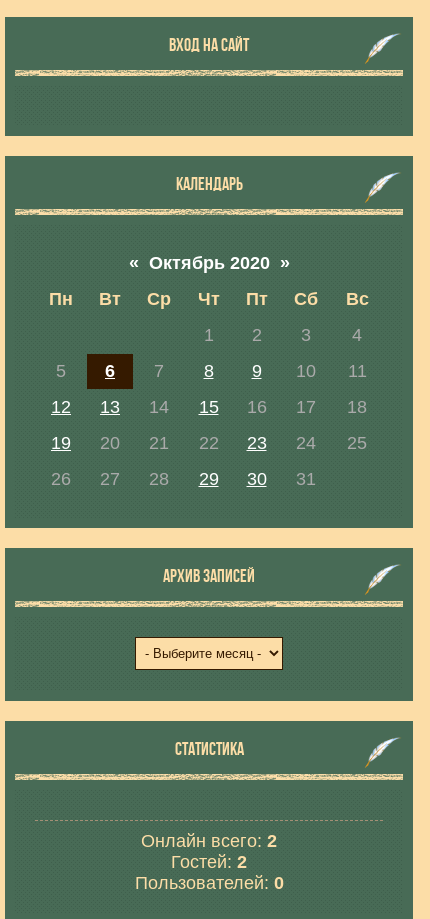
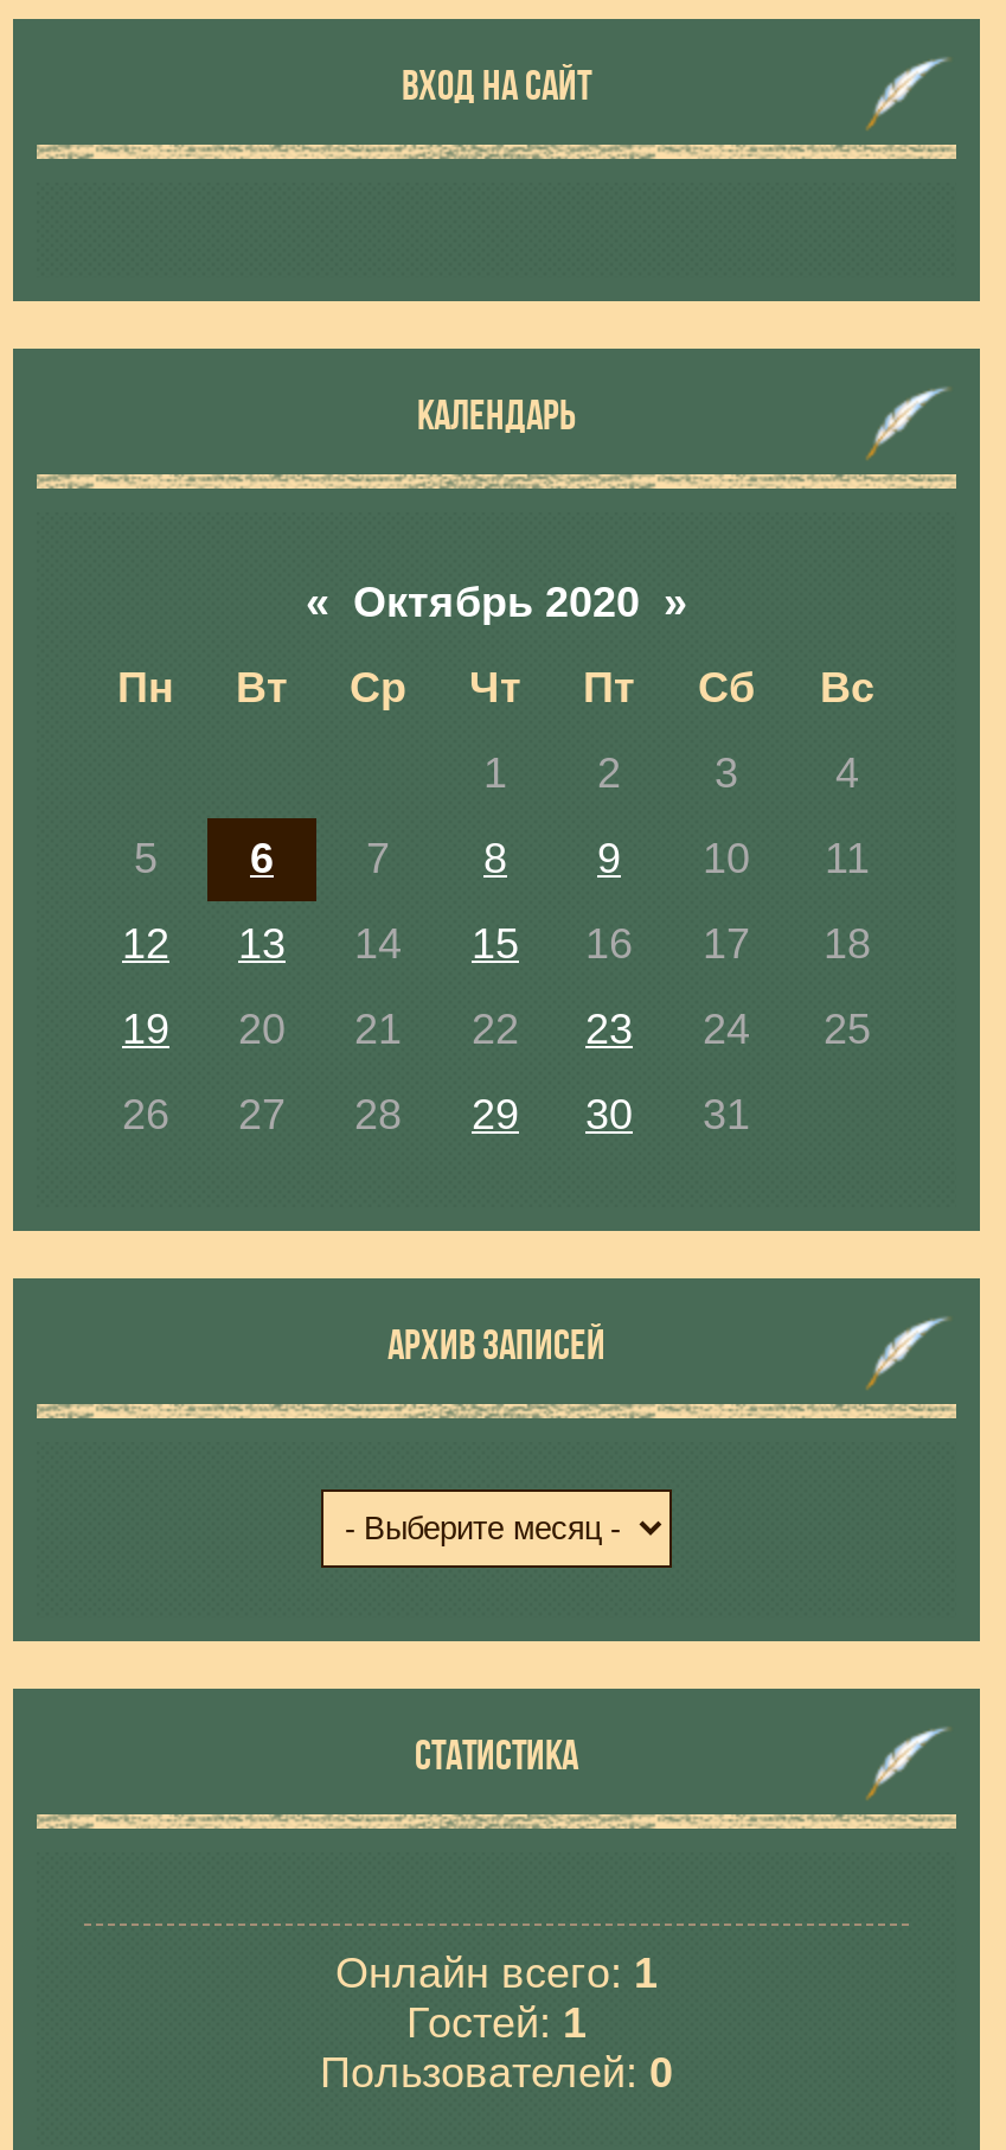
- Онлайн всего: 2
+ Онлайн всего: 1

- Гостей: 2
+ Гостей: 1
